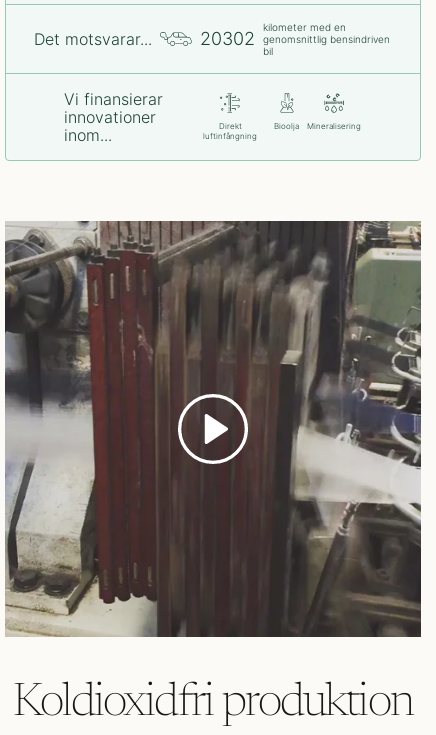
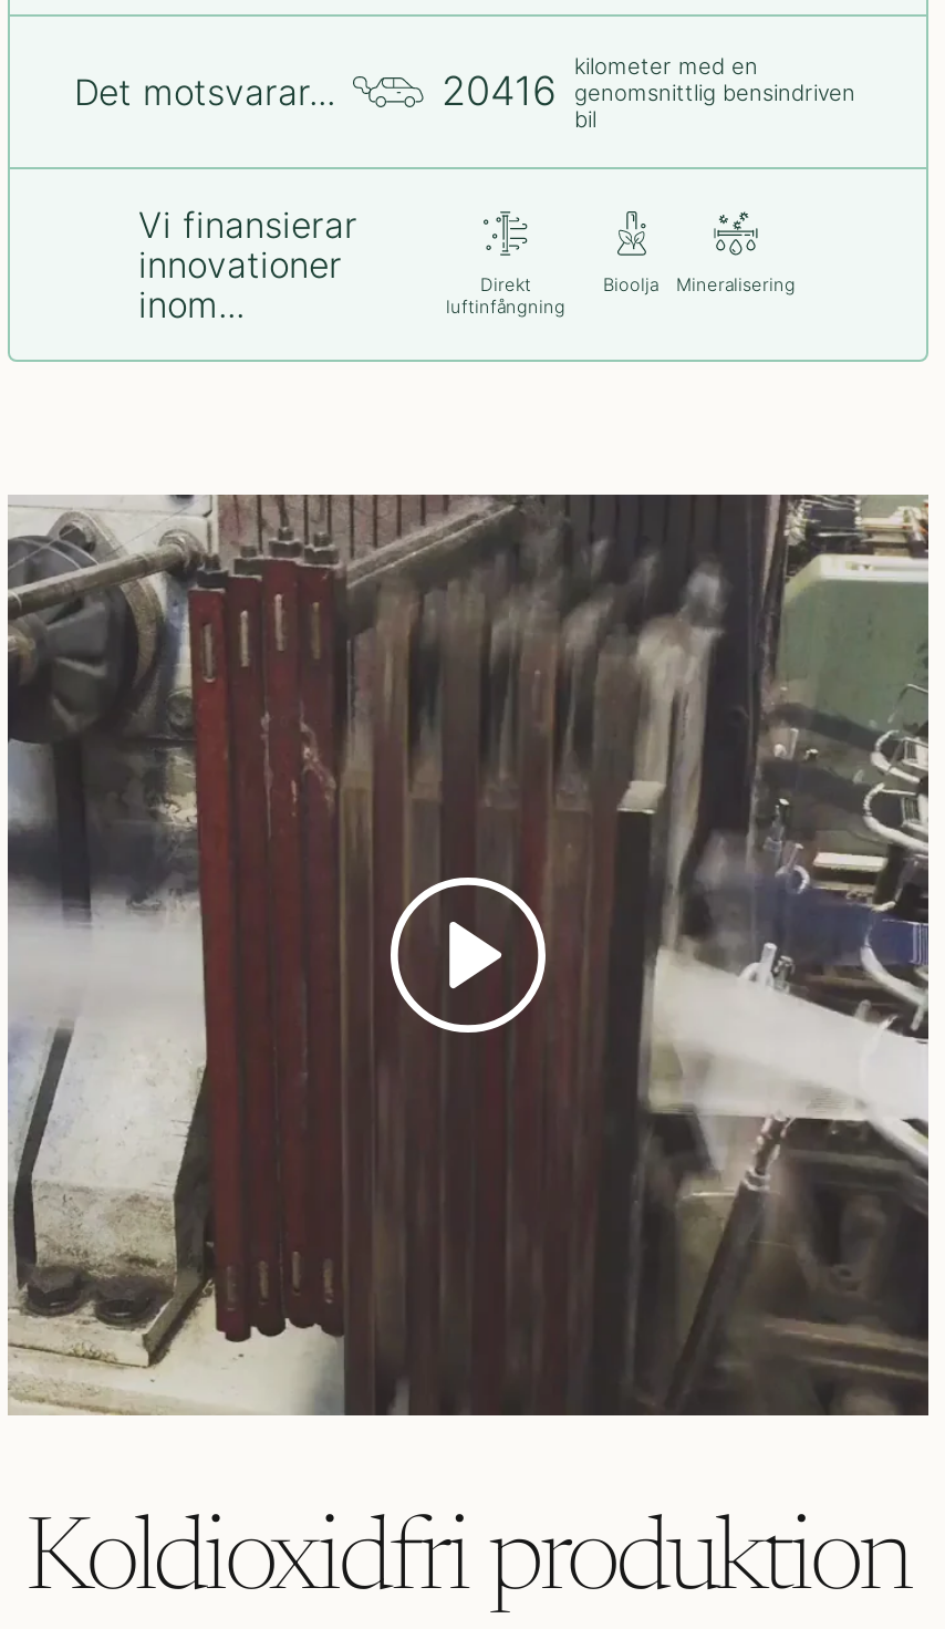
- 20302 genomsnittlig bensindriven
+ 20416 genomsnittlig bensindriven
